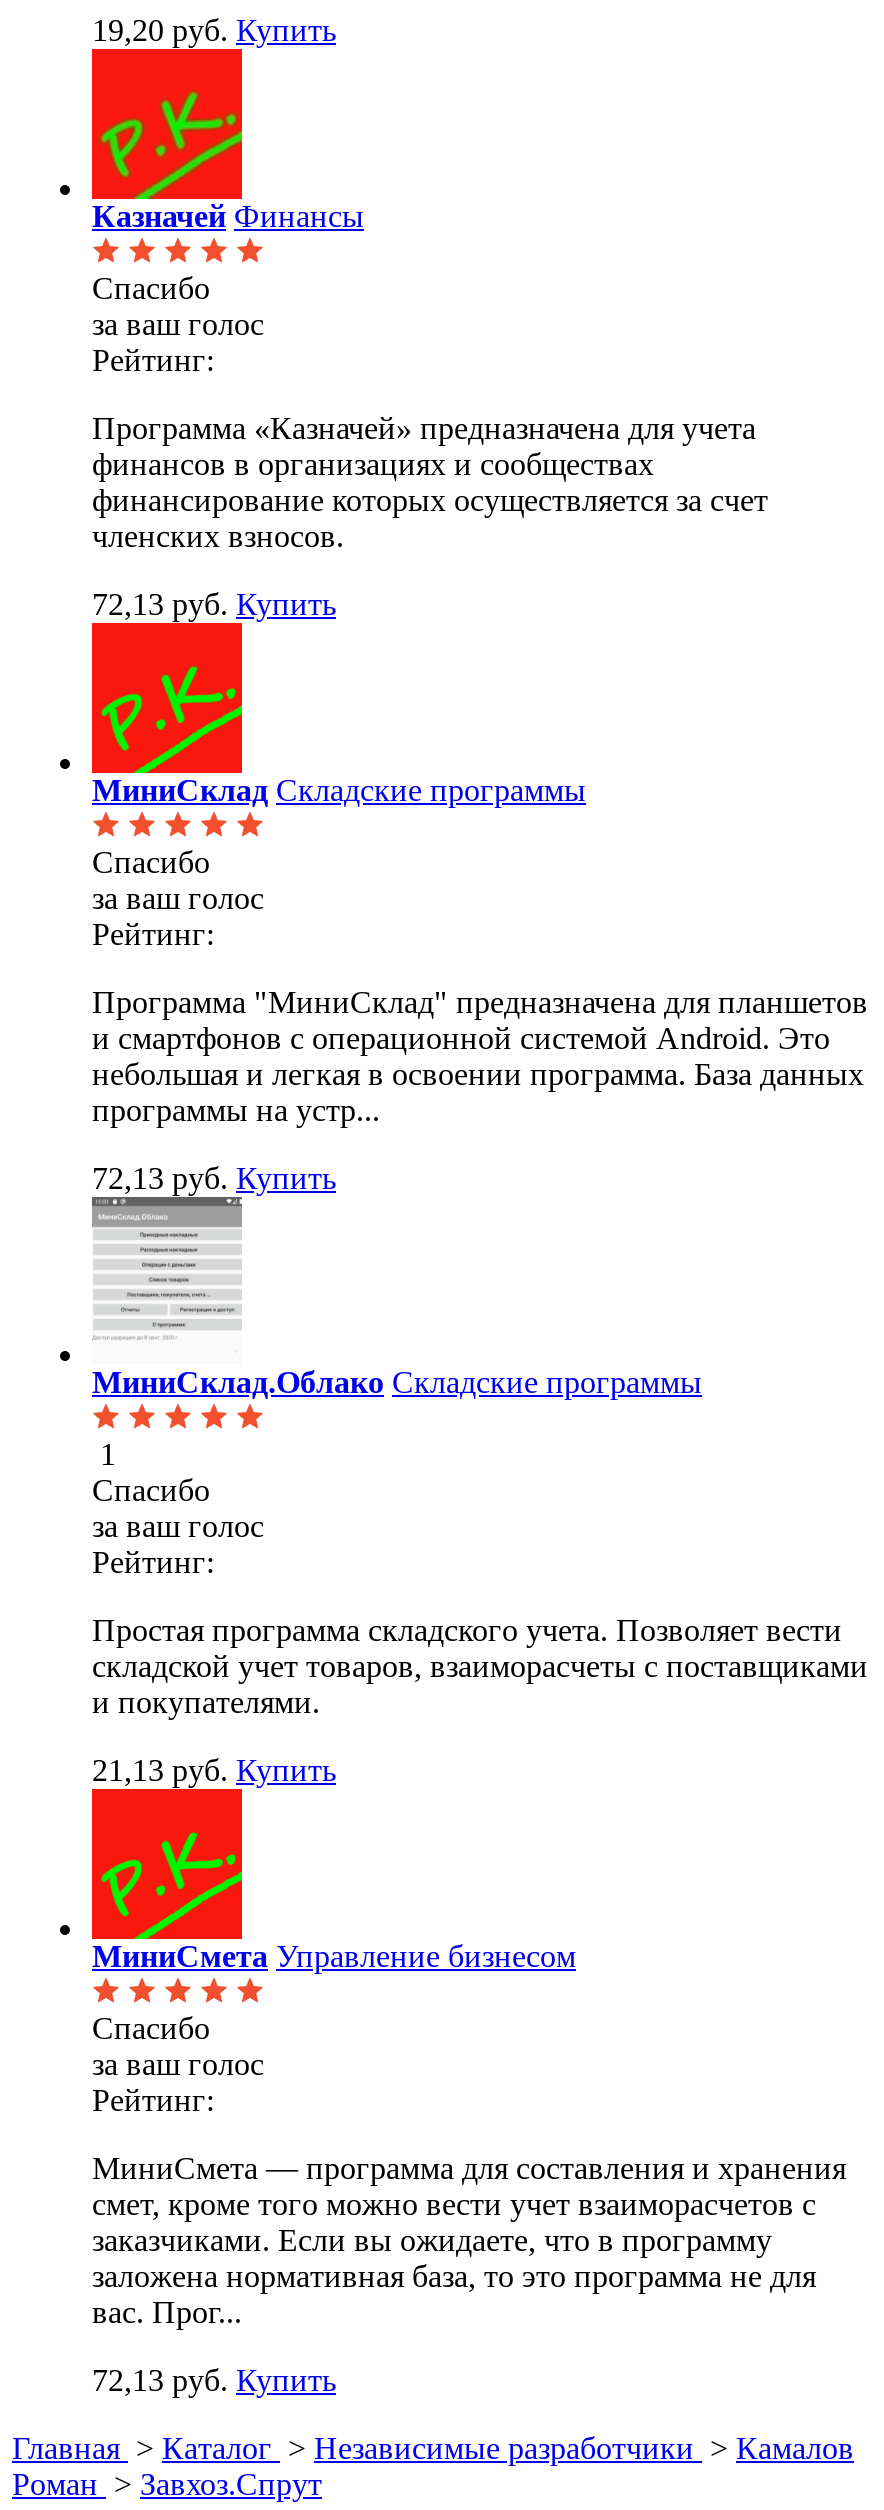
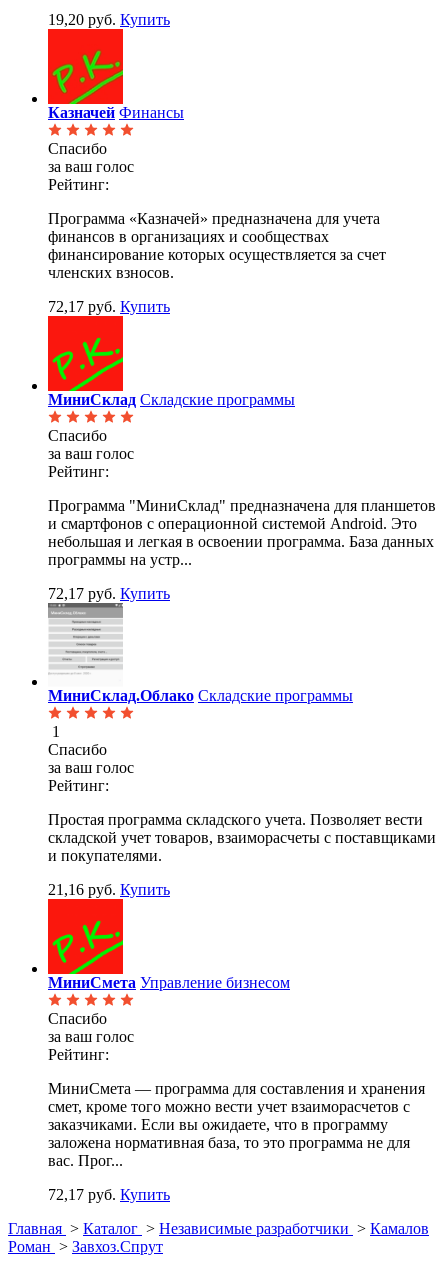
- 72,13 руб. Купить
+ 72,17 руб. Купить

- 72,13 руб. Купить
+ 72,17 руб. Купить

- 21,13 руб. Купить
+ 21,16 руб. Купить

- 72,13 руб. Купить
+ 72,17 руб. Купить
